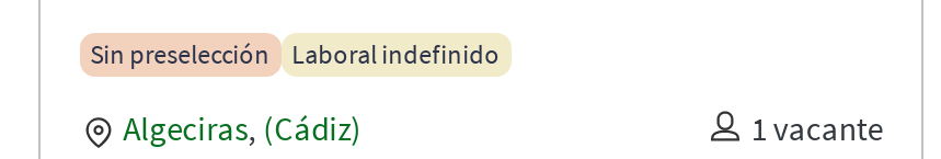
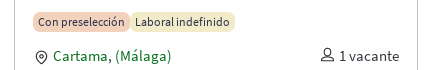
- Sin preselección
+ Con preselección

- Algeciras, (Cádiz)
+ Cartama, (Málaga)
